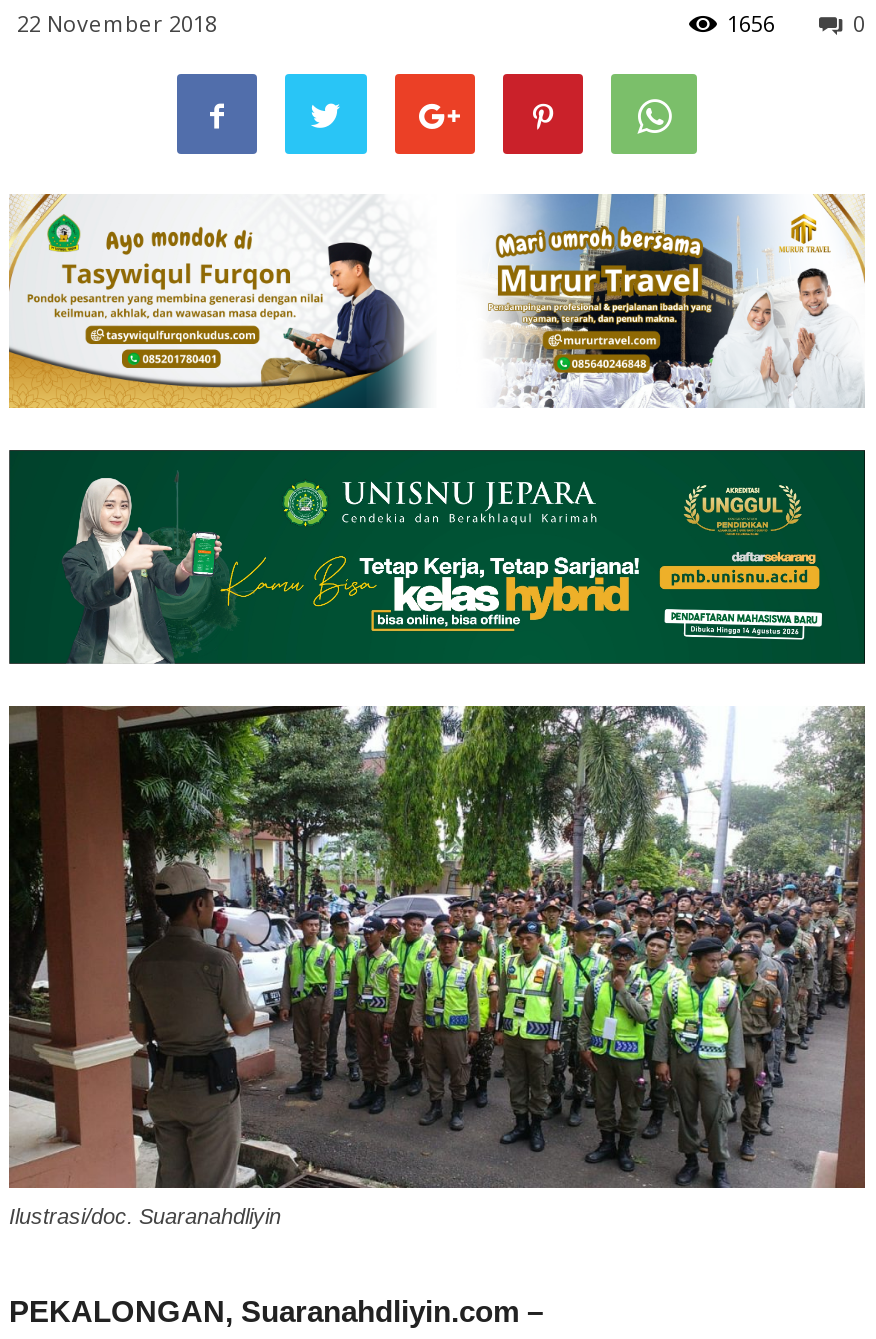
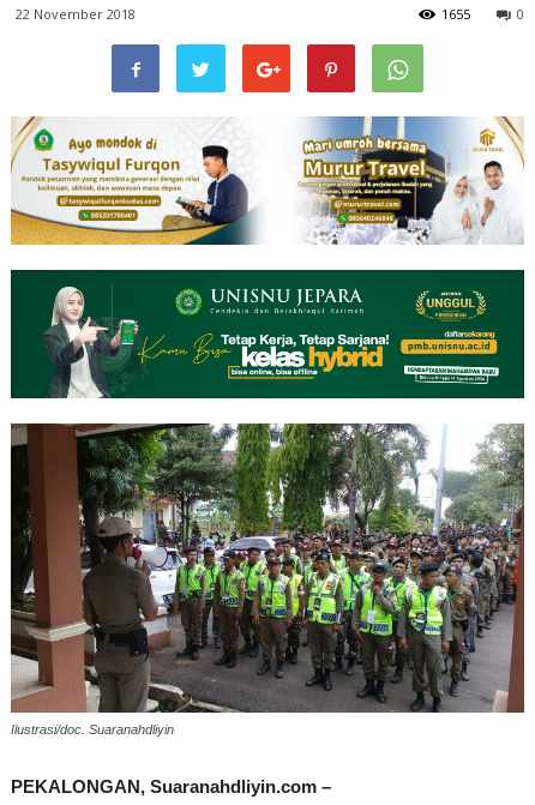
- 1656
+ 1655
